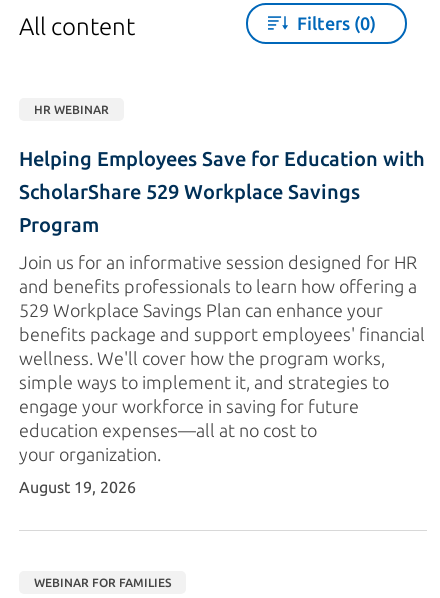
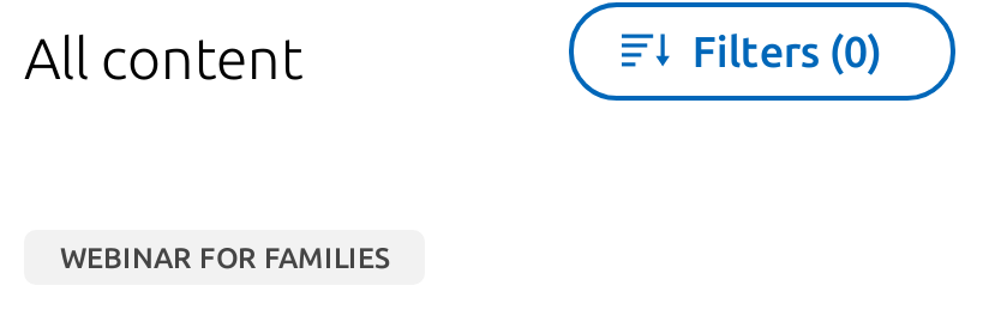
- HR WEBINAR
- Helping Employees Save for Education with
- ScholarShare 529 Workplace Savings
- Program
- Join us for an informative session designed for HR
- and benefits professionals to learn how offering a
- 529 Workplace Savings Plan can enhance your
- benefits package and support employees' financial
- wellness. We'll cover how the program works,
- simple ways to implement it, and strategies to
- engage your workforce in saving for future
- education expenses—all at no cost to
- your organization.
- August 19, 2026
